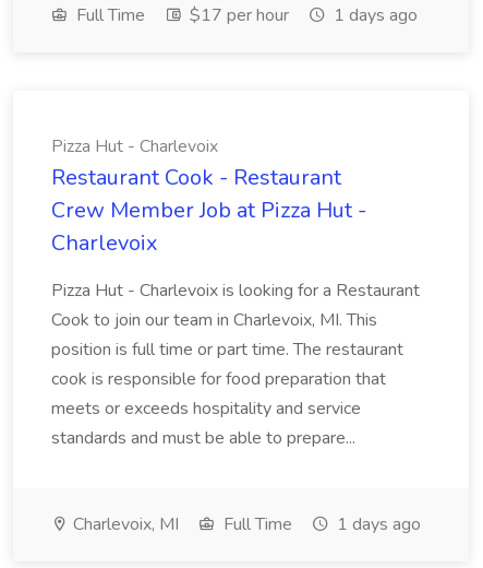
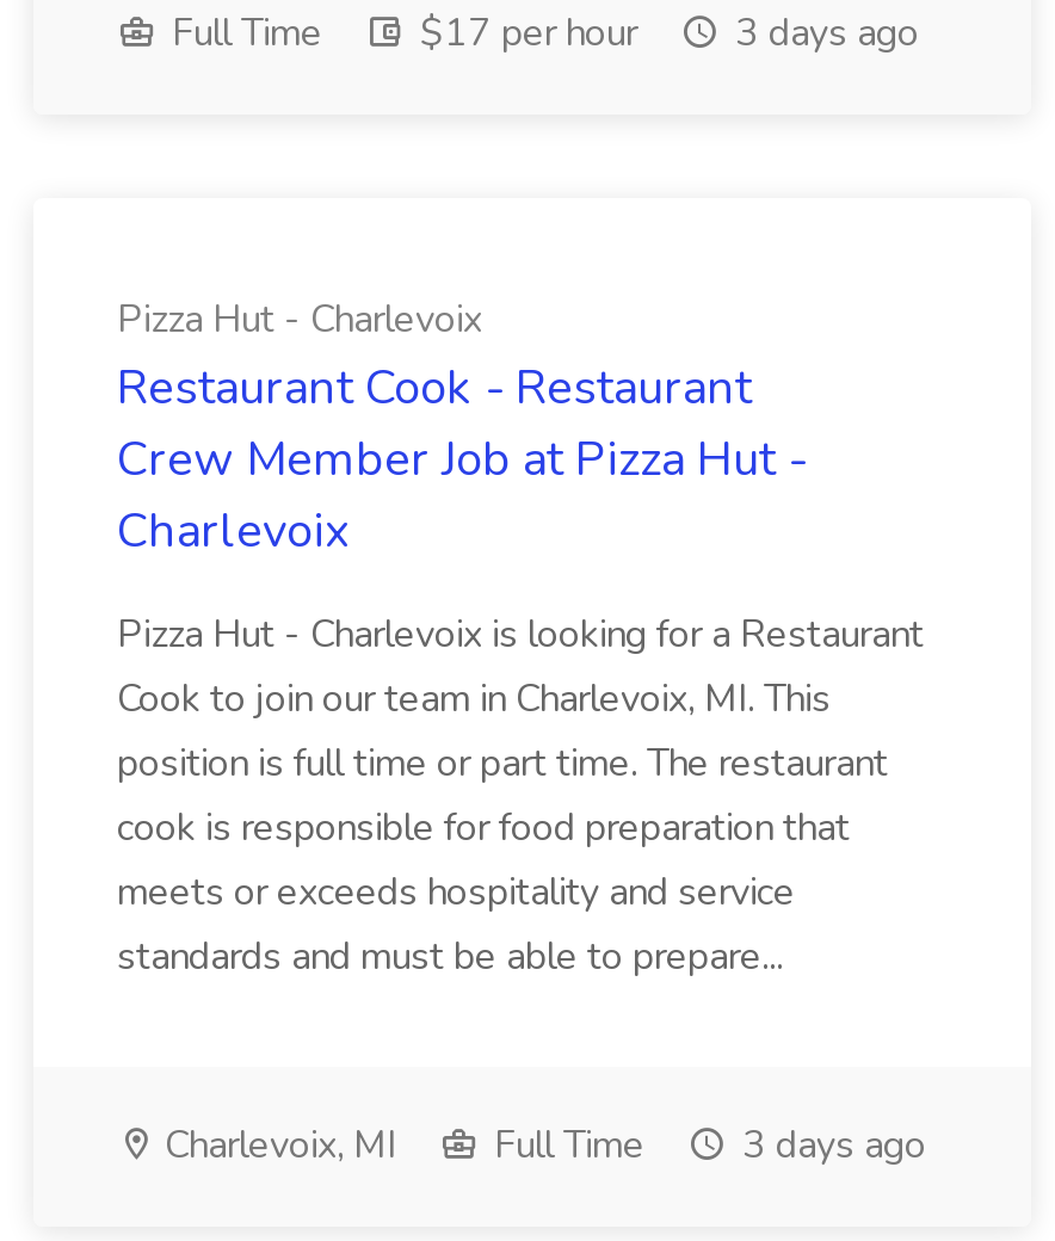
- Full Time $17 per hour 1 days ago
+ Full Time $17 per hour 3 days ago

- Charlevoix, MI Full Time 1 days ago
+ Charlevoix, MI Full Time 3 days ago
